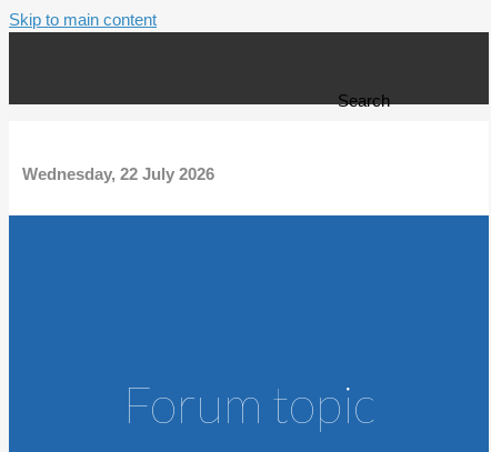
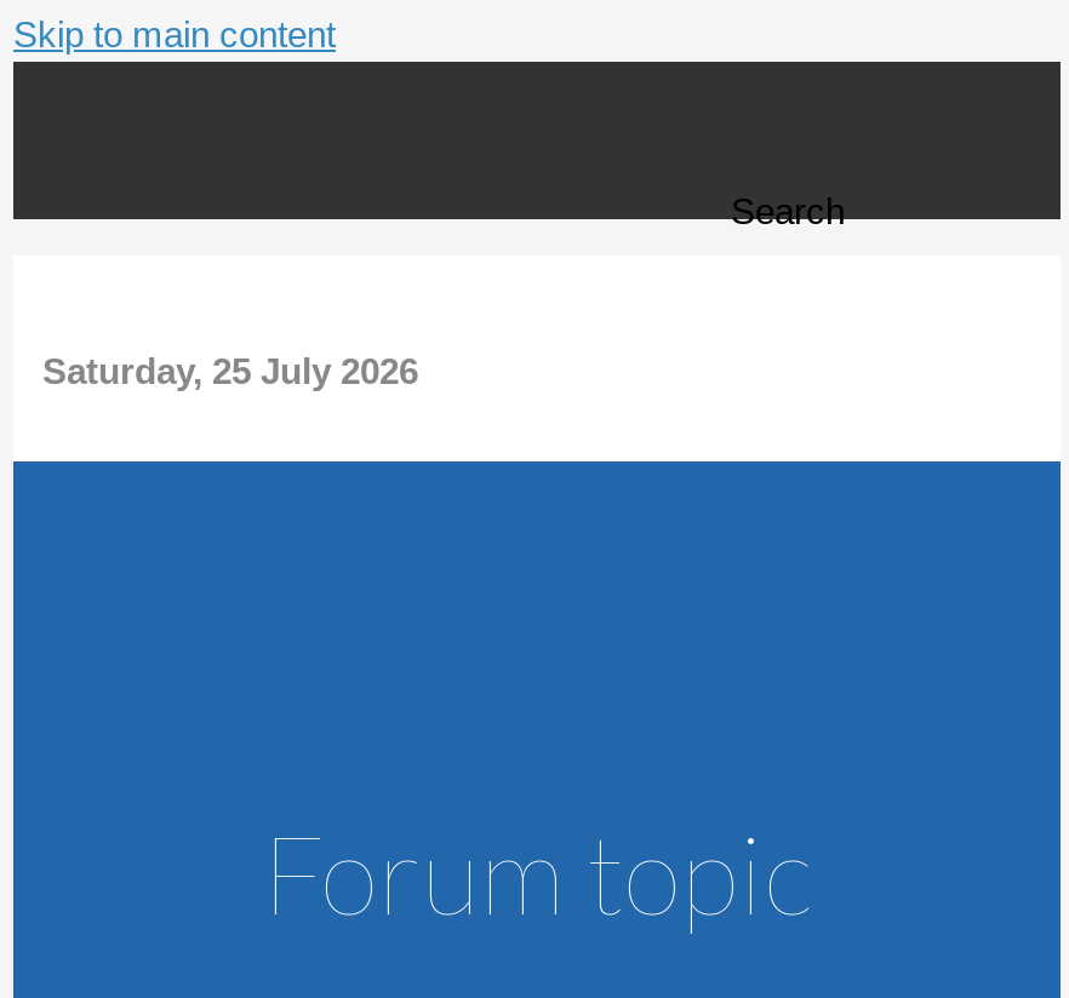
- Wednesday, 22 July 2026
+ Saturday, 25 July 2026
